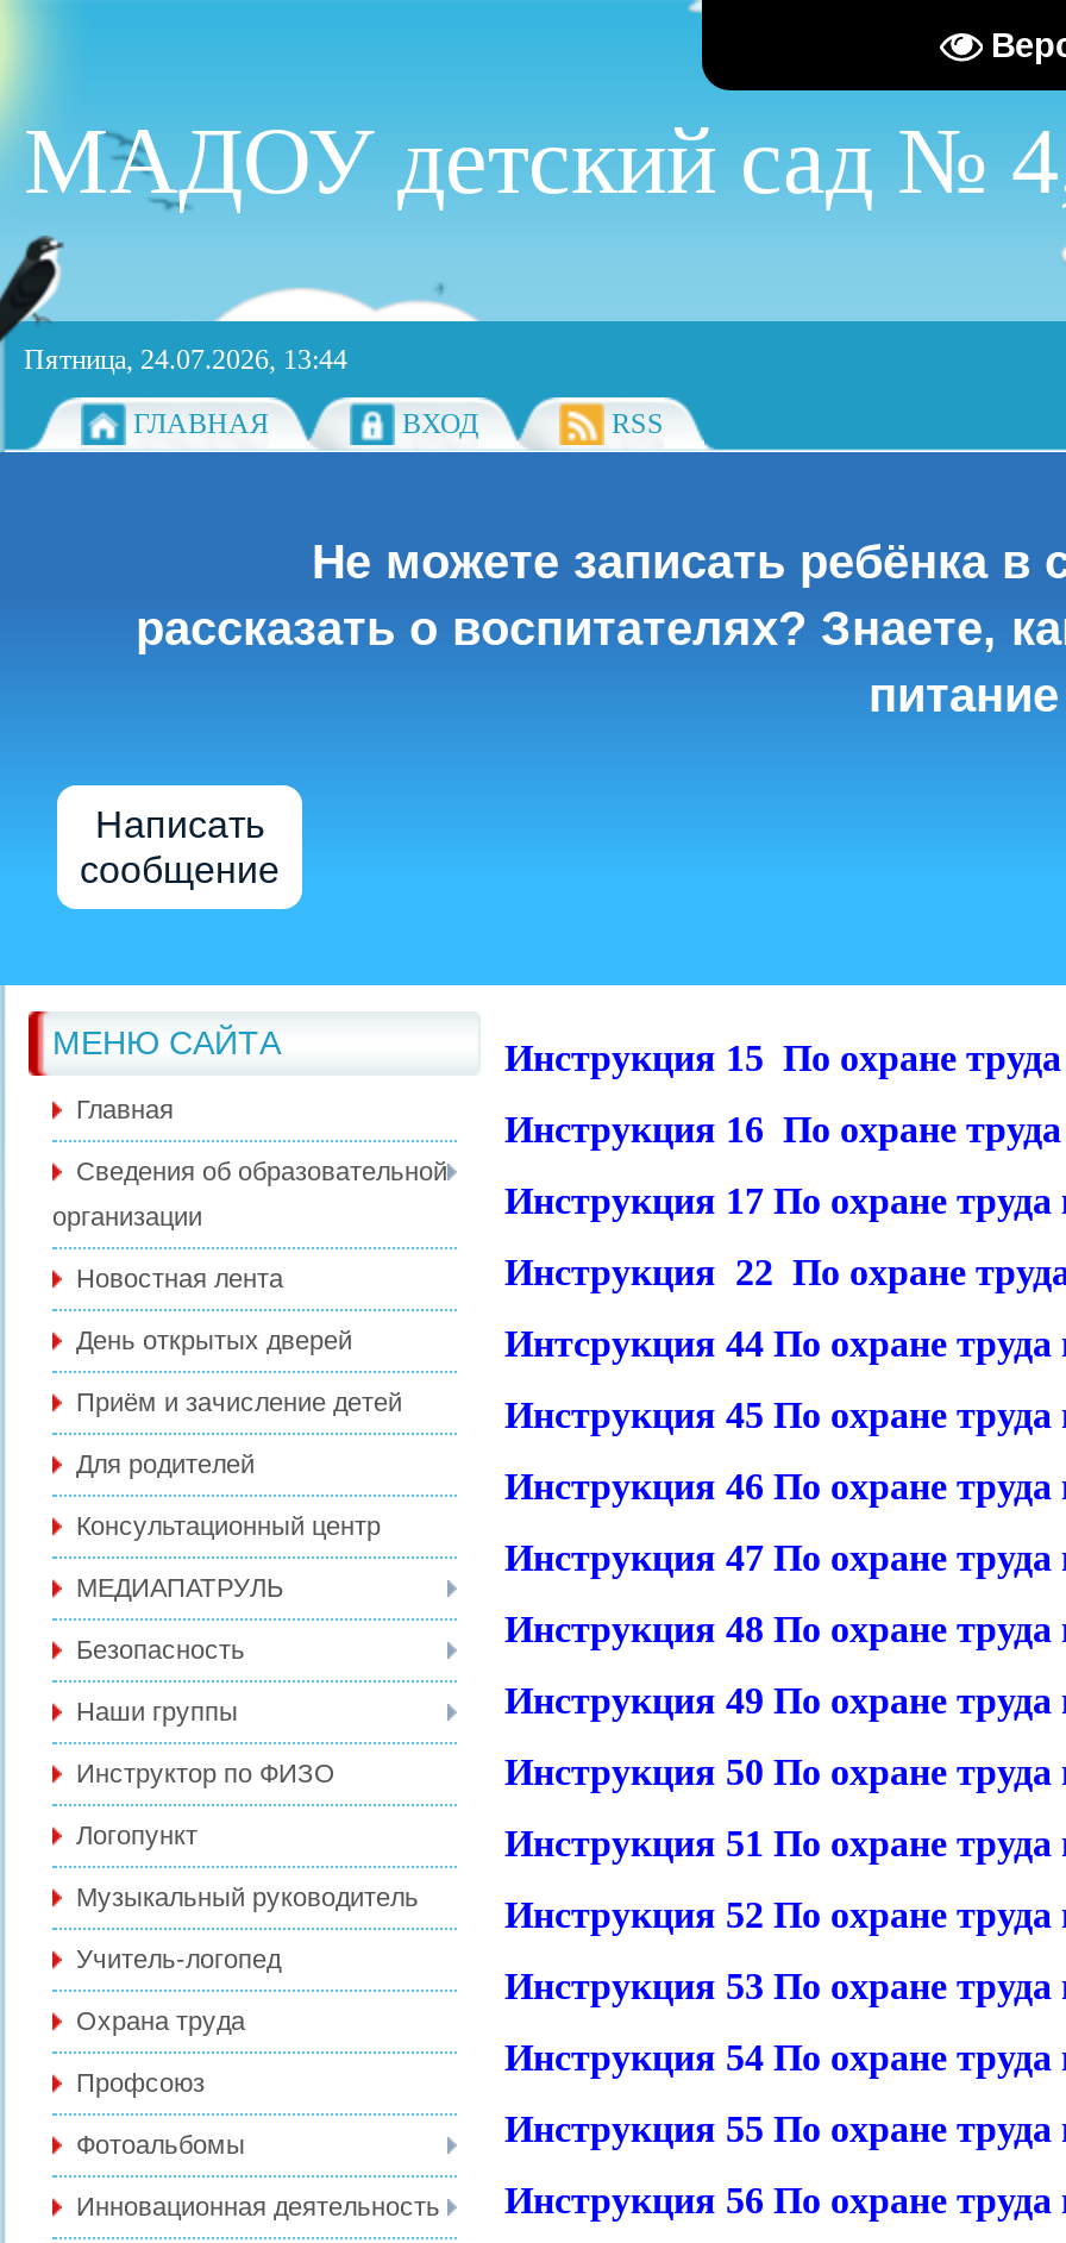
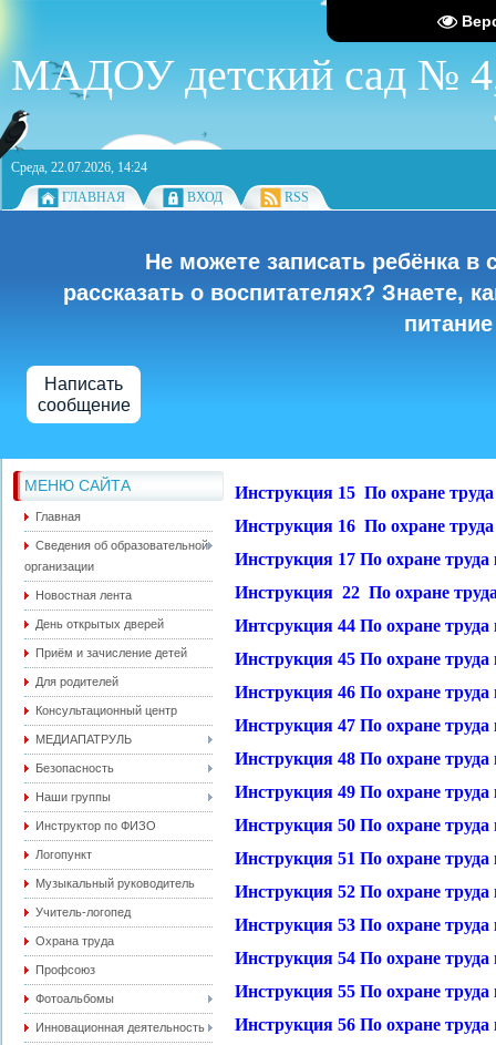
- Пятница, 24.07.2026, 13:44
+ Среда, 22.07.2026, 14:24
